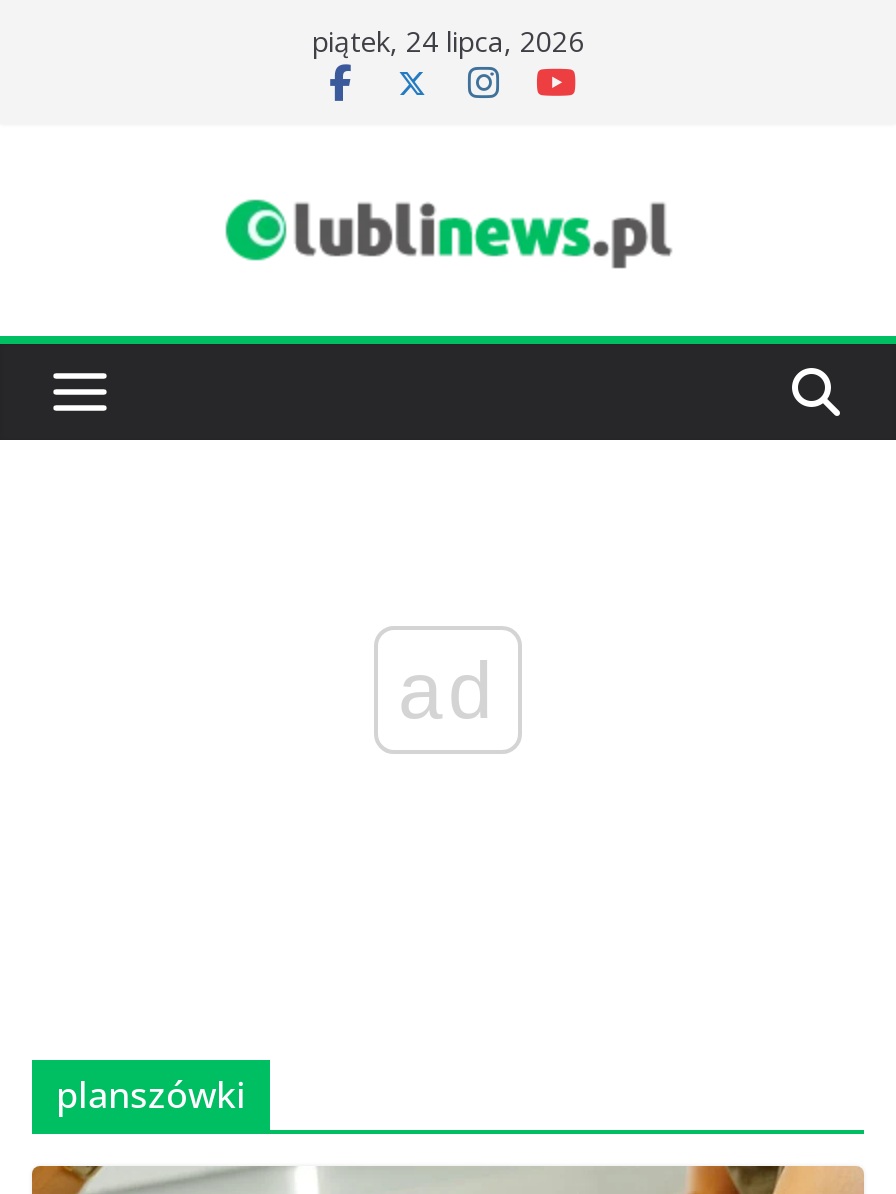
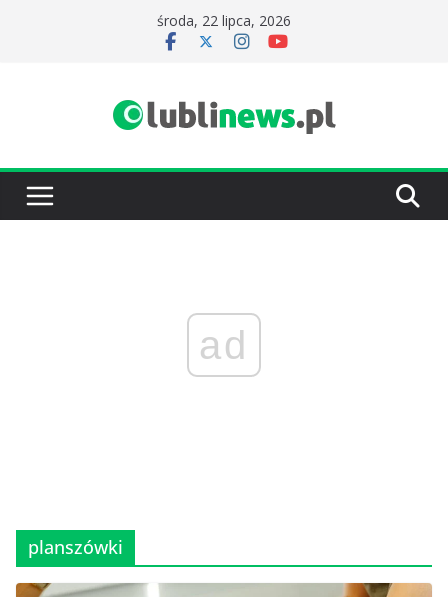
- piątek, 24 lipca, 2026
+ środa, 22 lipca, 2026
